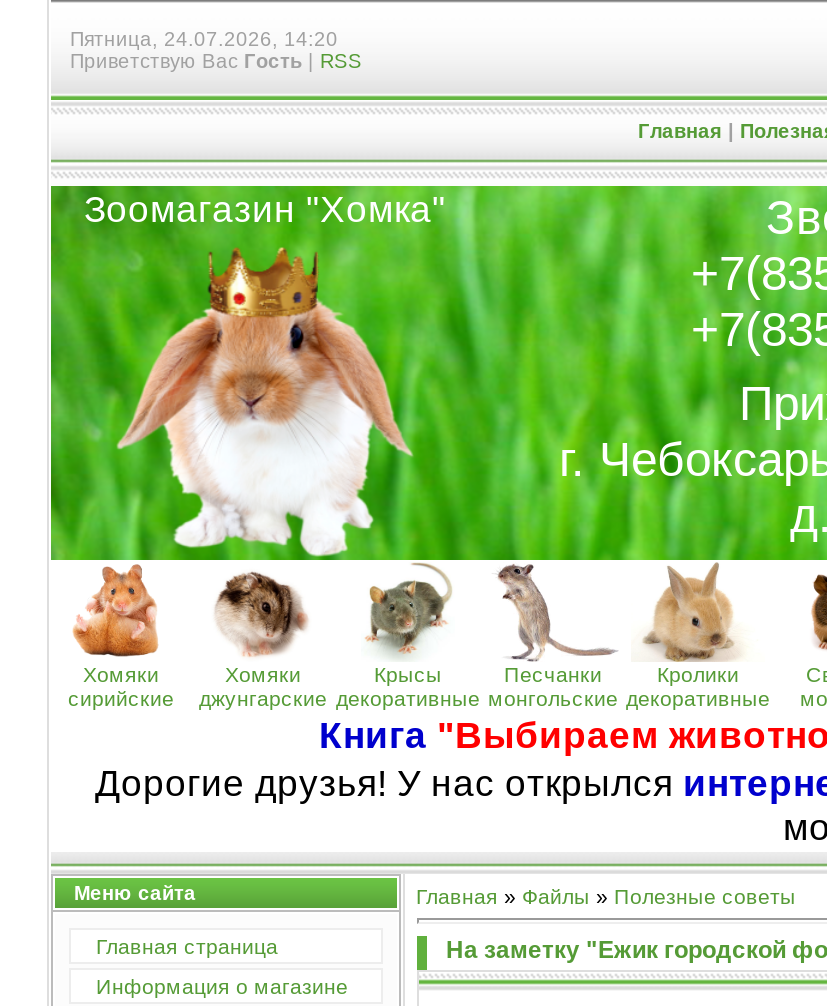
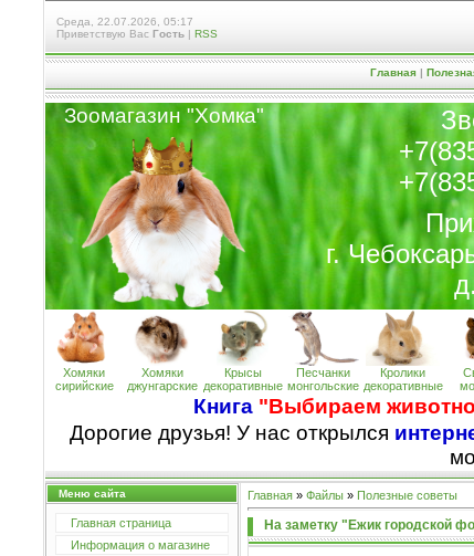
- Пятница, 24.07.2026, 14:20
+ Среда, 22.07.2026, 05:17
